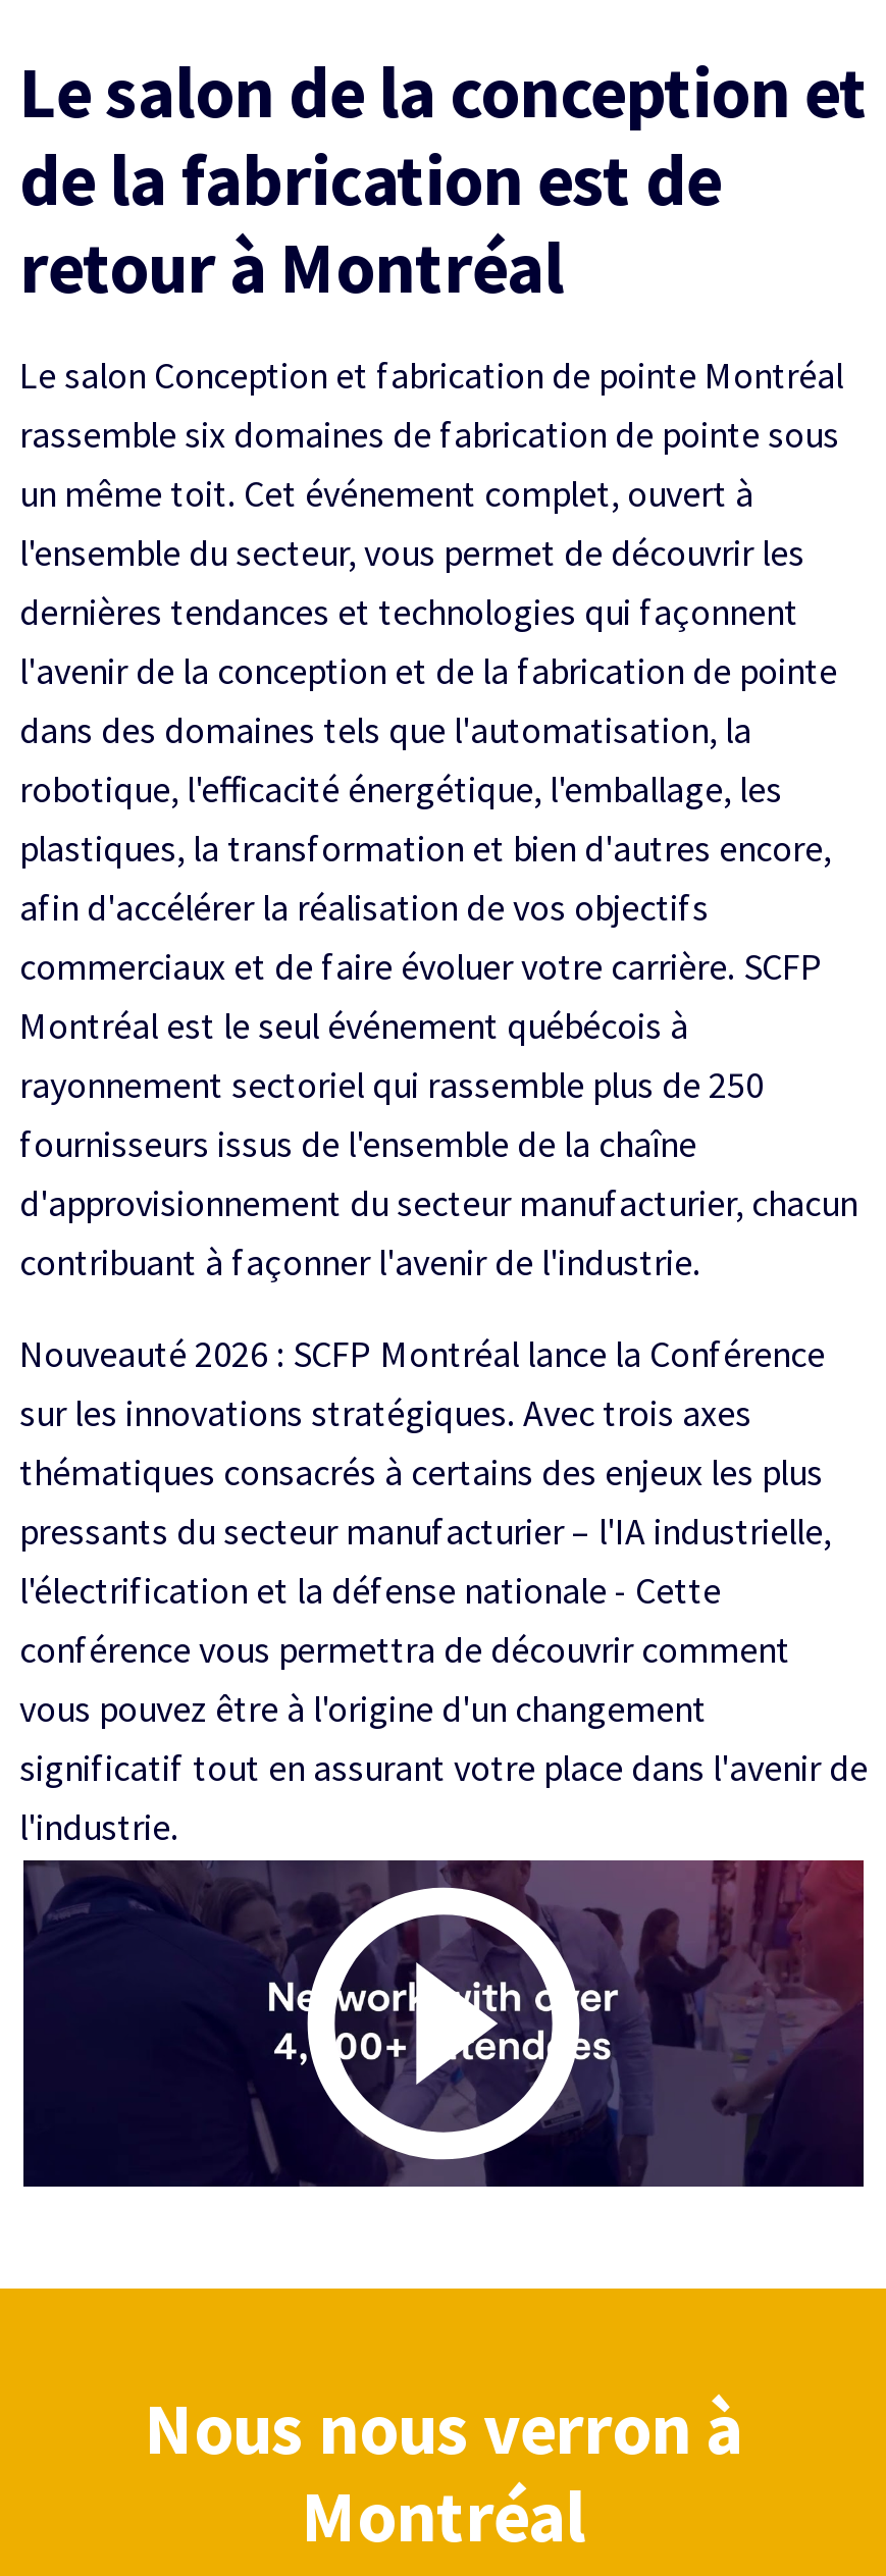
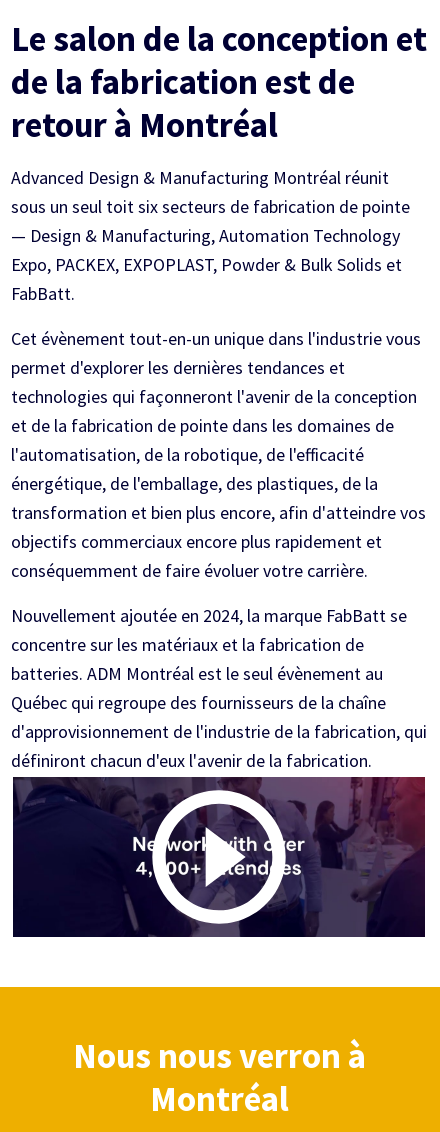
- Le salon Conception et fabrication de pointe Montréal
- rassemble six domaines de fabrication de pointe sous
- un même toit. Cet événement complet, ouvert à
- l'ensemble du secteur, vous permet de découvrir les
- dernières tendances et technologies qui façonnent
- l'avenir de la conception et de la fabrication de pointe
- dans des domaines tels que l'automatisation, la
- robotique, l'efficacité énergétique, l'emballage, les
- plastiques, la transformation et bien d'autres encore,
- afin d'accélérer la réalisation de vos objectifs
- commerciaux et de faire évoluer votre carrière. SCFP
- Montréal est le seul événement québécois à
- rayonnement sectoriel qui rassemble plus de 250
- fournisseurs issus de l'ensemble de la chaîne
- d'approvisionnement du secteur manufacturier, chacun
- contribuant à façonner l'avenir de l'industrie.
- Nouveauté 2026 : SCFP Montréal lance la Conférence
- sur les innovations stratégiques. Avec trois axes
- thématiques consacrés à certains des enjeux les plus
- pressants du secteur manufacturier – l'IA industrielle,
- l'électrification et la défense nationale - Cette
- conférence vous permettra de découvrir comment
- vous pouvez être à l'origine d'un changement
- significatif tout en assurant votre place dans l'avenir de
- l'industrie.
+ Advanced Design & Manufacturing Montréal réunit
+ sous un seul toit six secteurs de fabrication de pointe
+ — Design & Manufacturing, Automation Technology
+ Expo, PACKEX, EXPOPLAST, Powder & Bulk Solids et
+ FabBatt.
+ Cet évènement tout-en-un unique dans l'industrie vous
+ permet d'explorer les dernières tendances et
+ technologies qui façonneront l'avenir de la conception
+ et de la fabrication de pointe dans les domaines de
+ l'automatisation, de la robotique, de l'efficacité
+ énergétique, de l'emballage, des plastiques, de la
+ transformation et bien plus encore, afin d'atteindre vos
+ objectifs commerciaux encore plus rapidement et
+ conséquemment de faire évoluer votre carrière.
+ Nouvellement ajoutée en 2024, la marque FabBatt se
+ concentre sur les matériaux et la fabrication de
+ batteries. ADM Montréal est le seul évènement au
+ Québec qui regroupe des fournisseurs de la chaîne
+ d'approvisionnement de l'industrie de la fabrication, qui
+ définiront chacun d'eux l'avenir de la fabrication.
